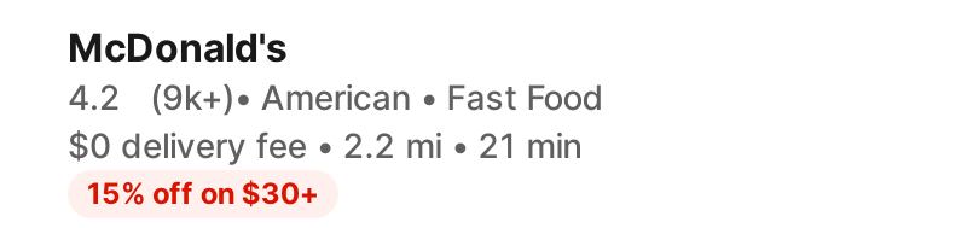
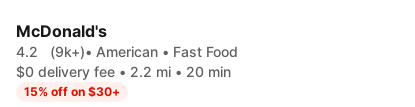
- $0 delivery fee • 2.2 mi • 21 min
+ $0 delivery fee • 2.2 mi • 20 min
